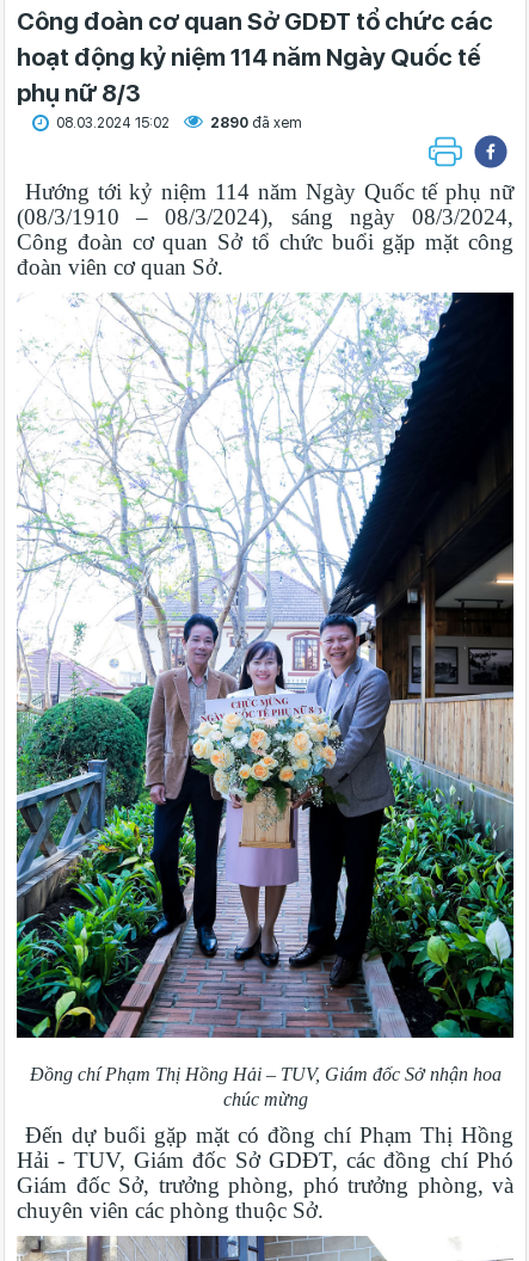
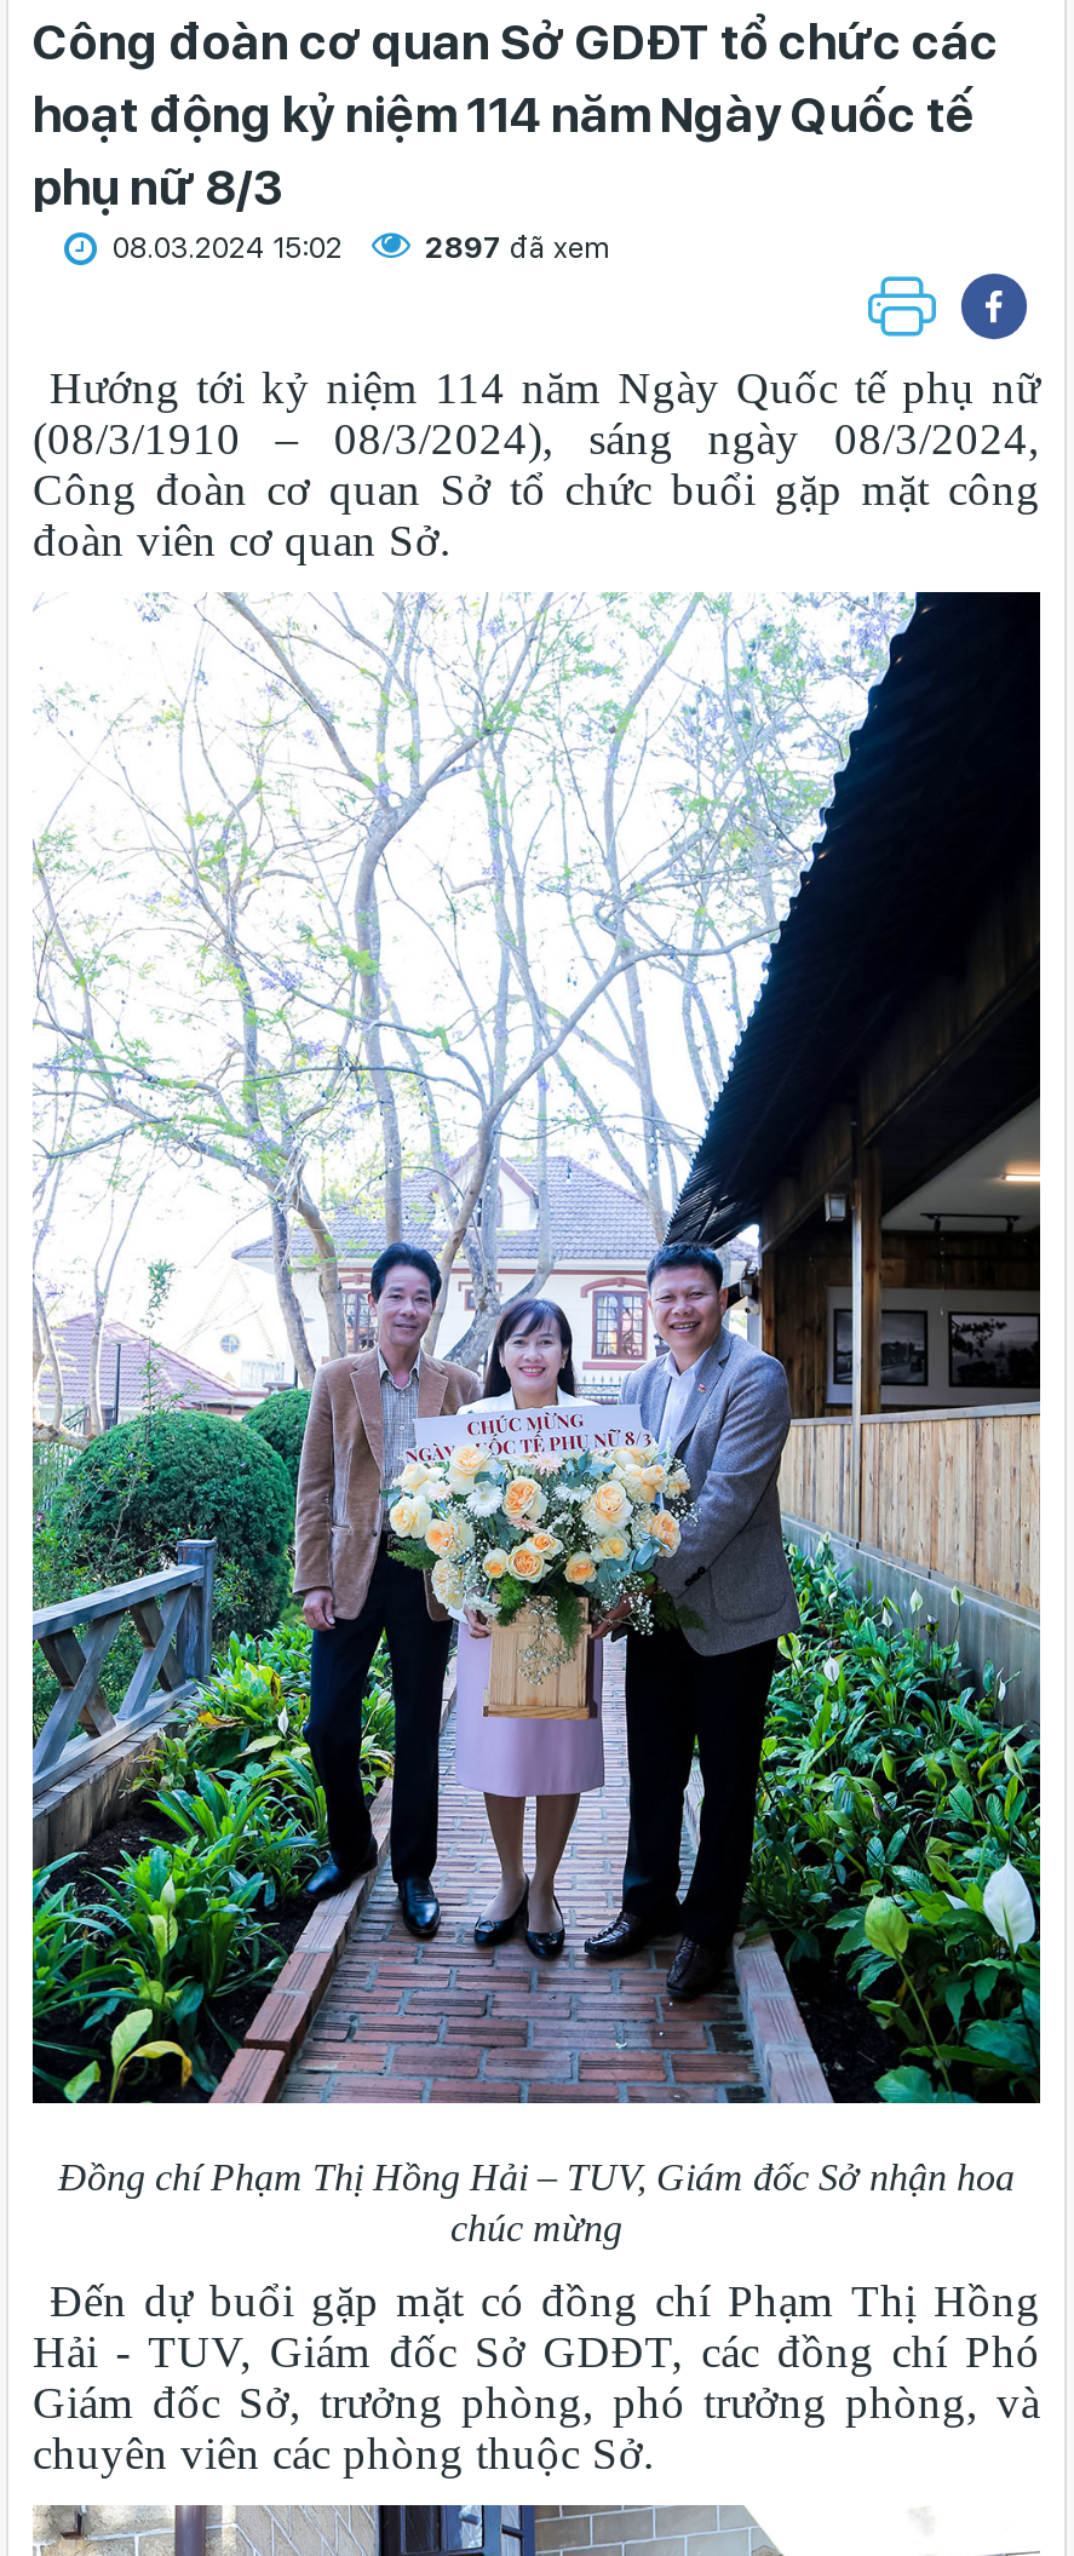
- 2890 đã xem
+ 2897 đã xem
